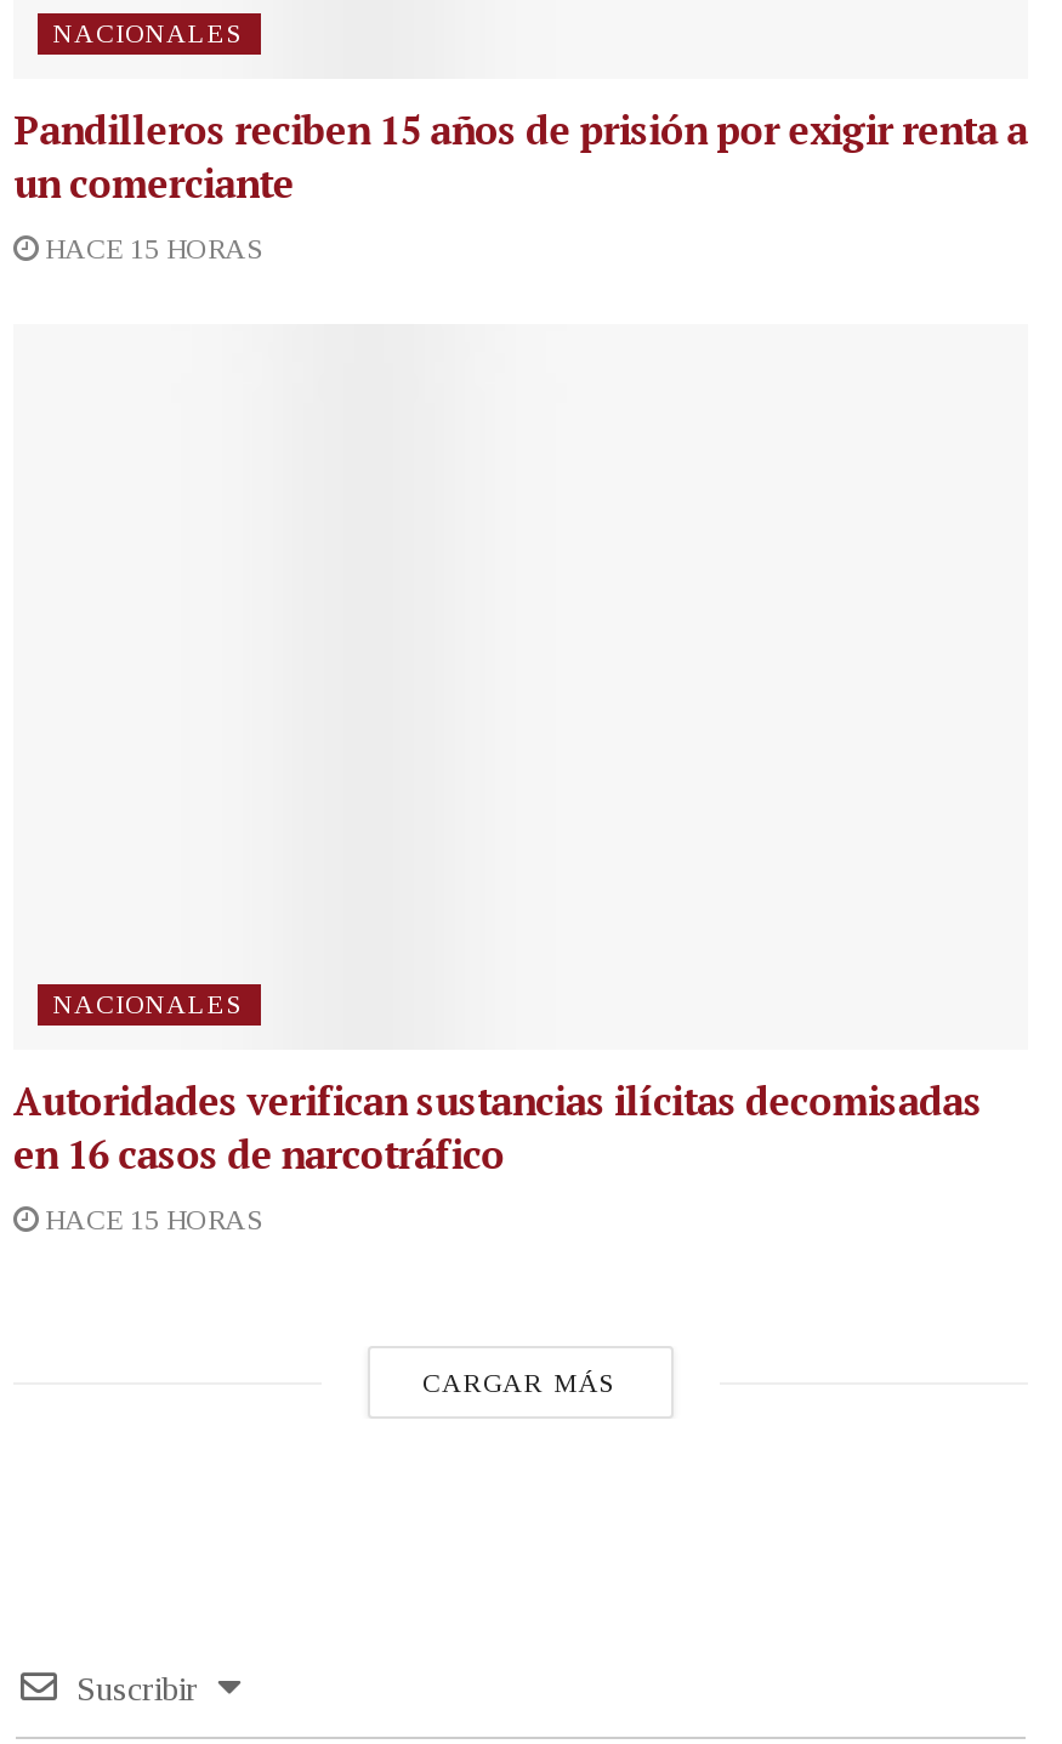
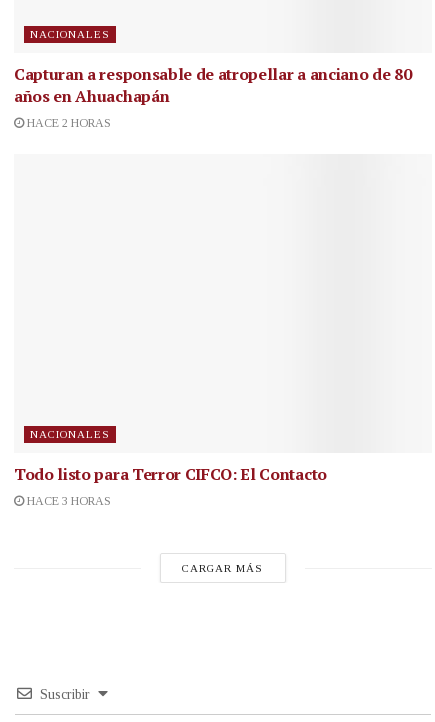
- Pandilleros reciben 15 años de prisión por exigir renta a
- un comerciante
- HACE 15 HORAS
+ Capturan a responsable de atropellar a anciano de 80
+ años en Ahuachapán
+ HACE 2 HORAS

- Autoridades verifican sustancias ilícitas decomisadas
- en 16 casos de narcotráfico
- HACE 15 HORAS
+ Todo listo para Terror CIFCO: El Contacto
+ HACE 3 HORAS
